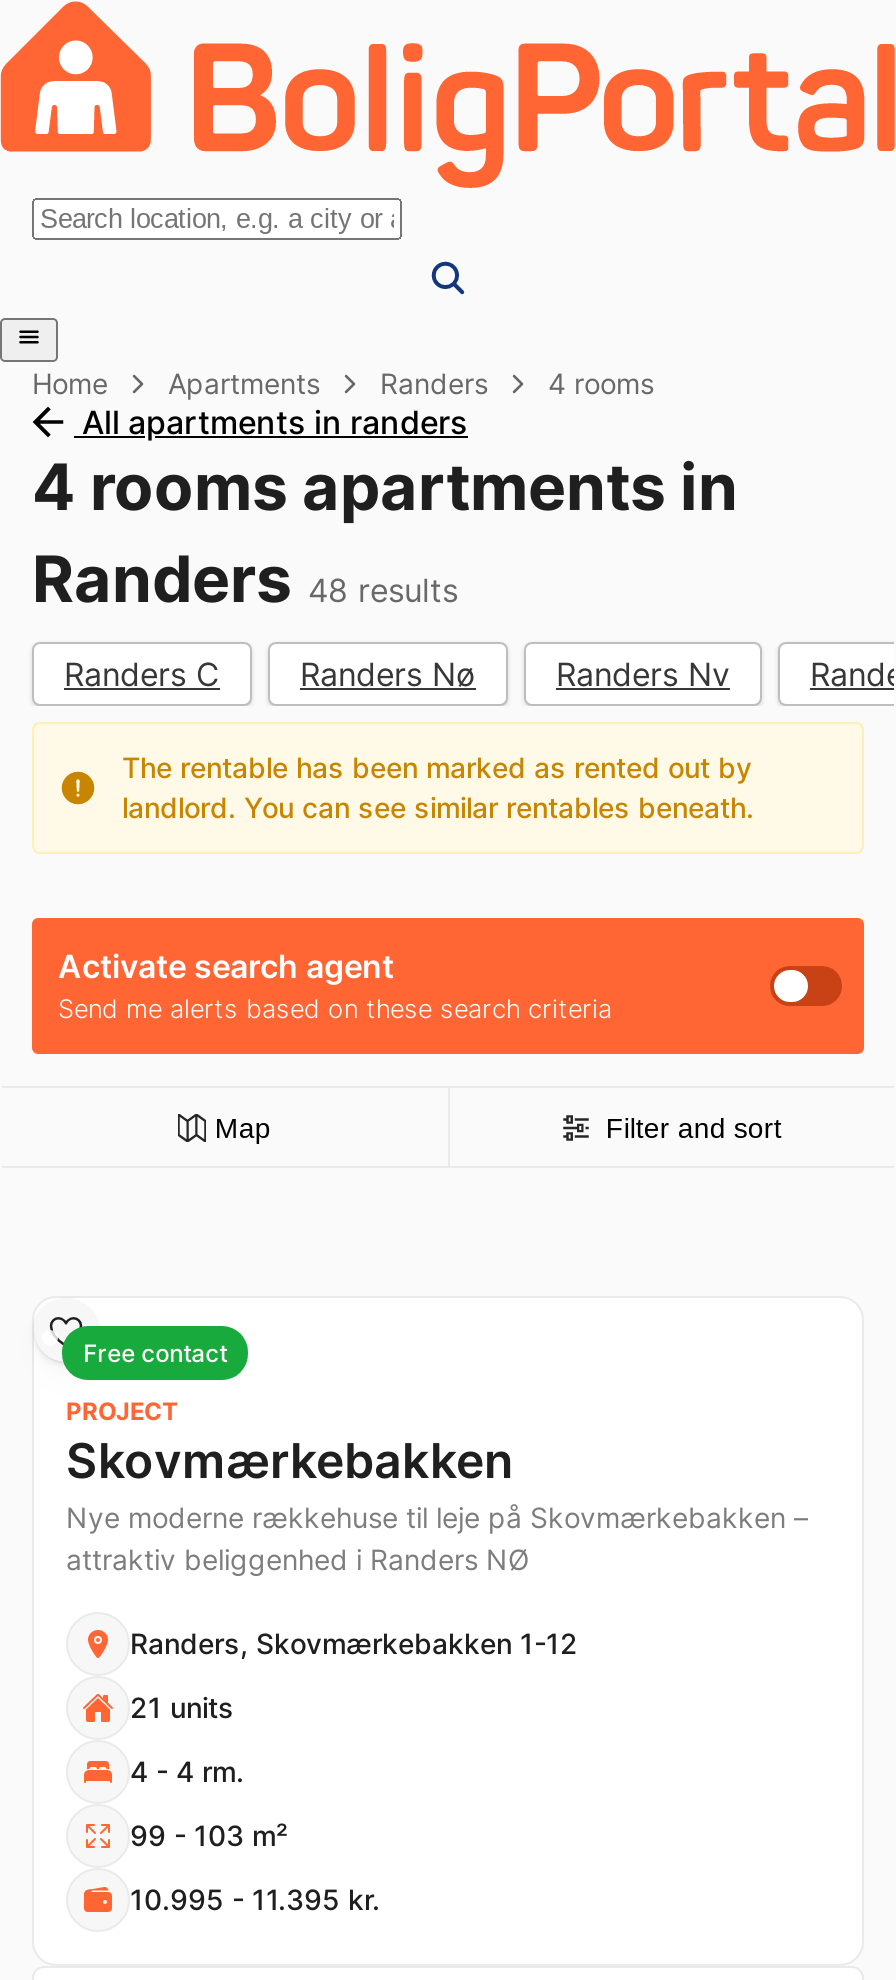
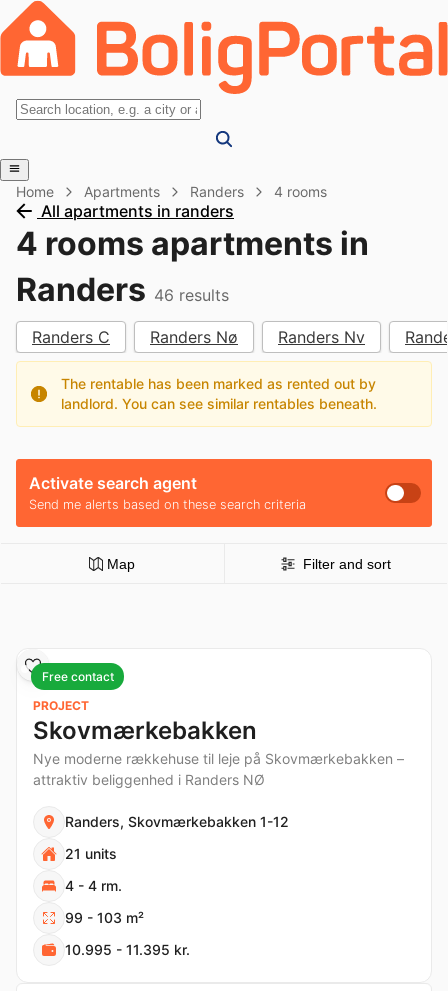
- Randers 48 results
+ Randers 46 results
